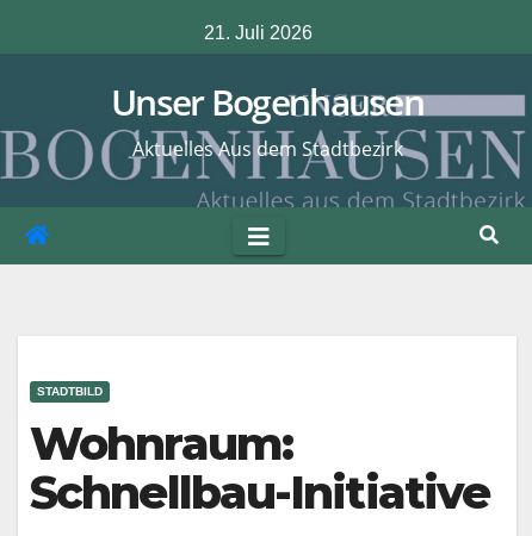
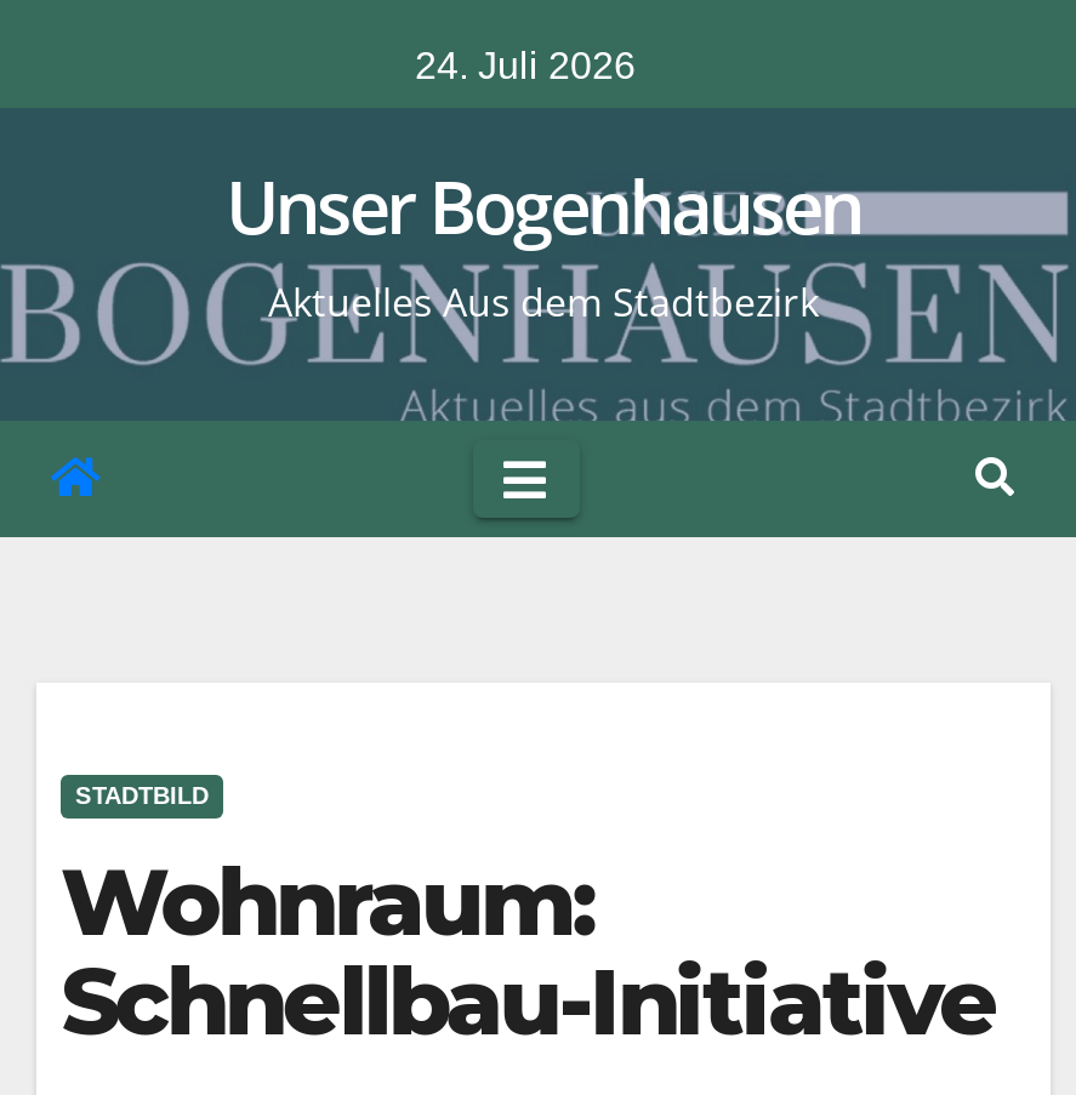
- 21. Juli 2026
+ 24. Juli 2026
